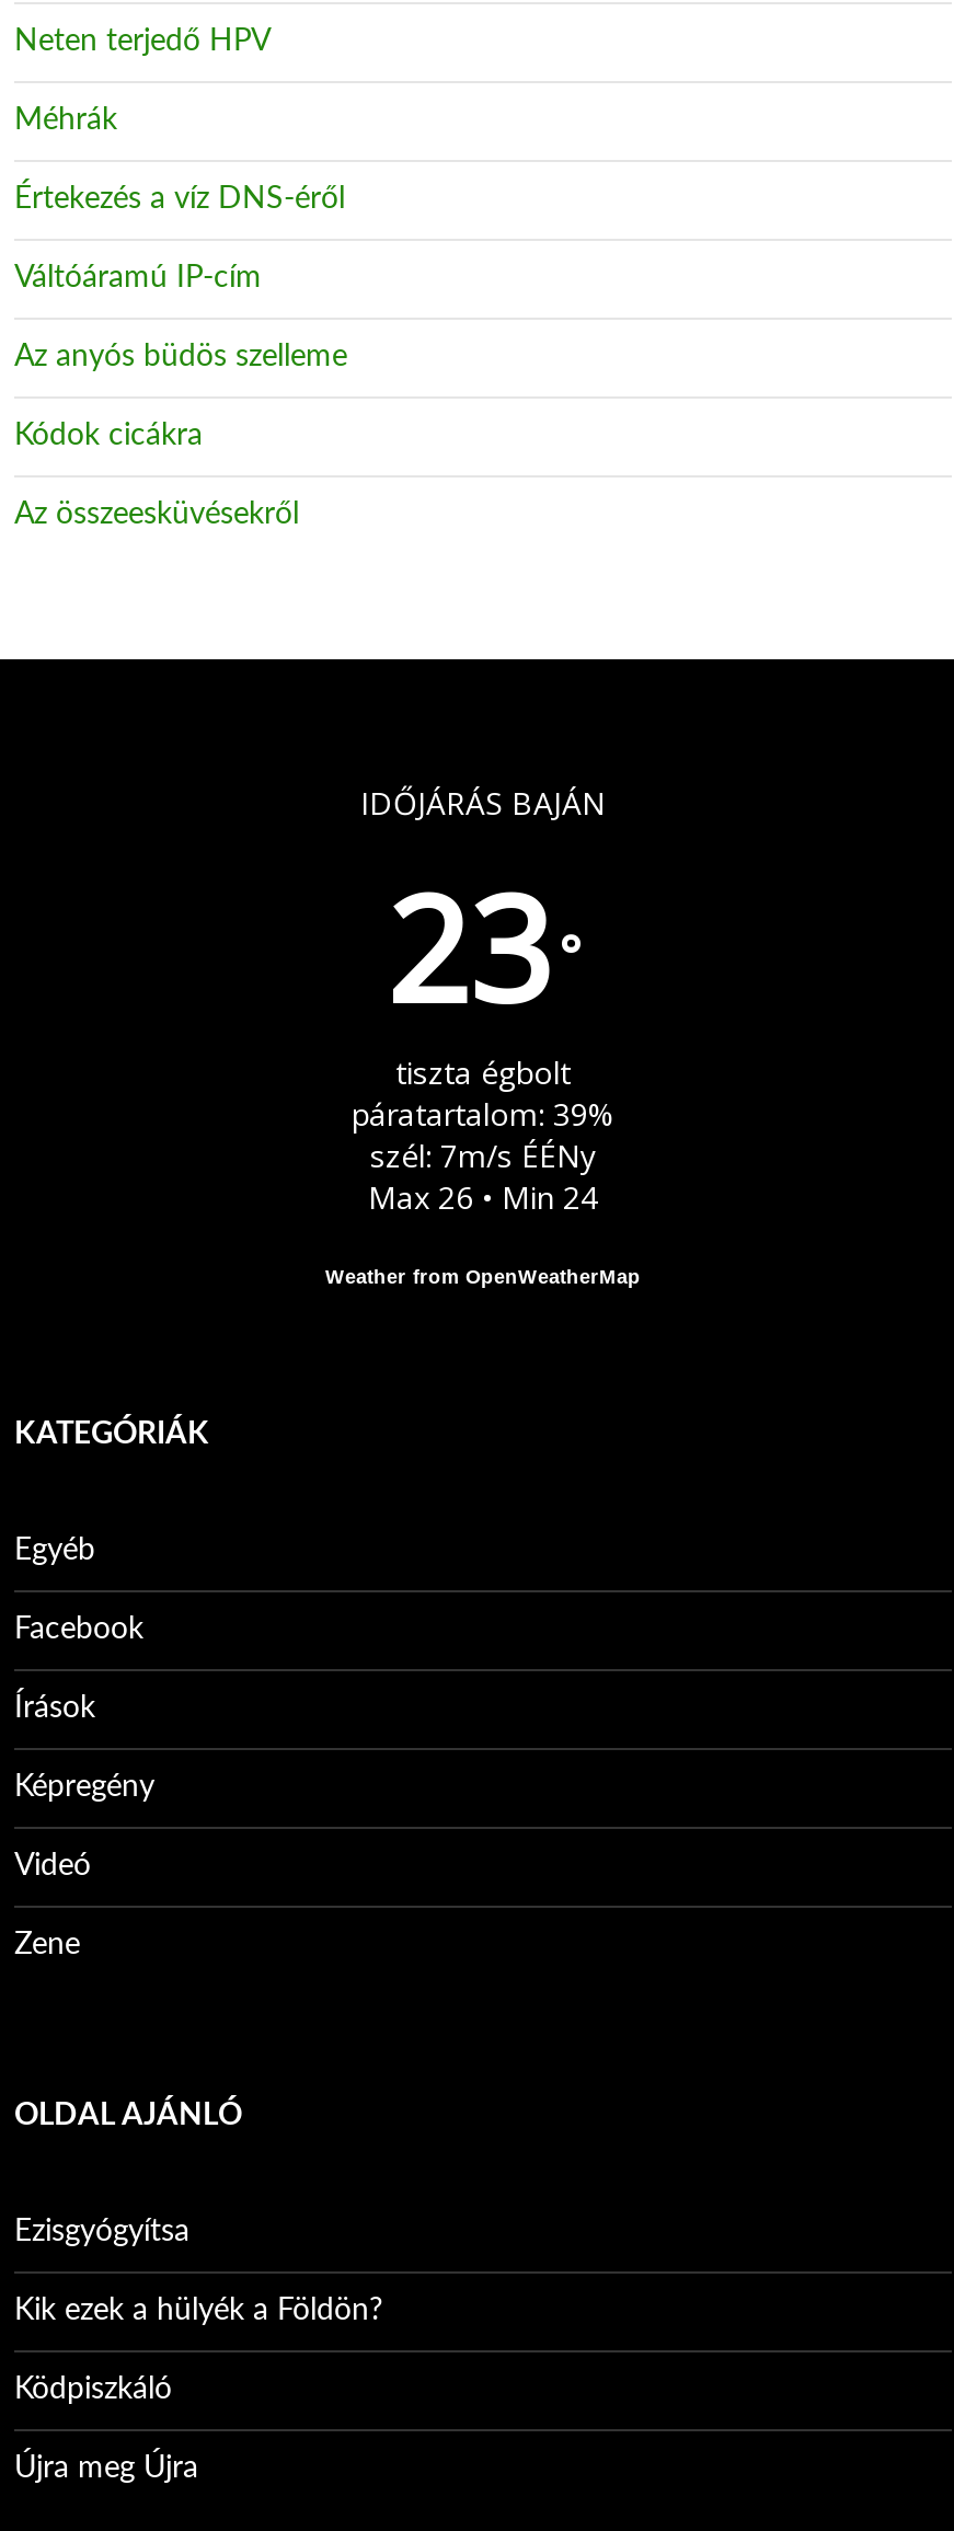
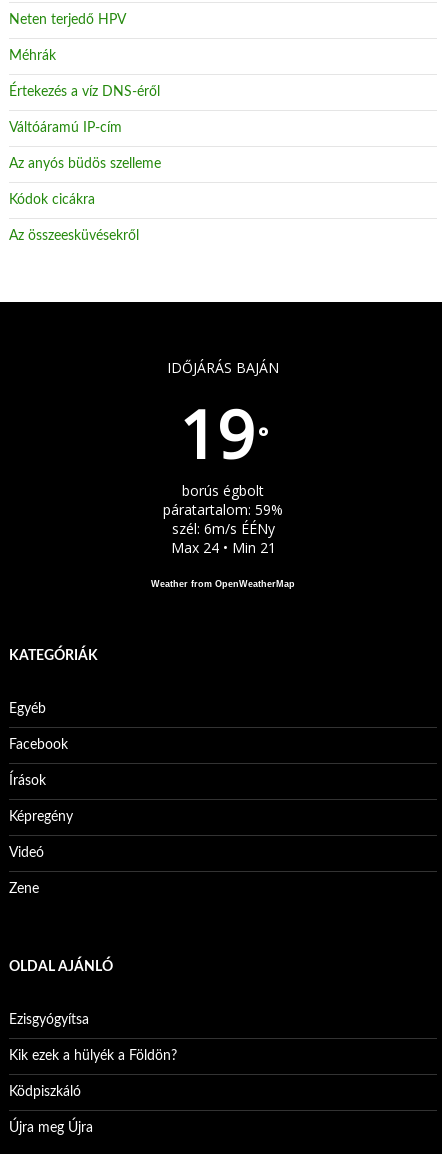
- 23 °
+ 19 °

- tiszta égbolt
+ borús égbolt

- páratartalom: 39%
+ páratartalom: 59%

- szél: 7m/s ÉÉNy
+ szél: 6m/s ÉÉNy

- Max 26 • Min 24
+ Max 24 • Min 21
